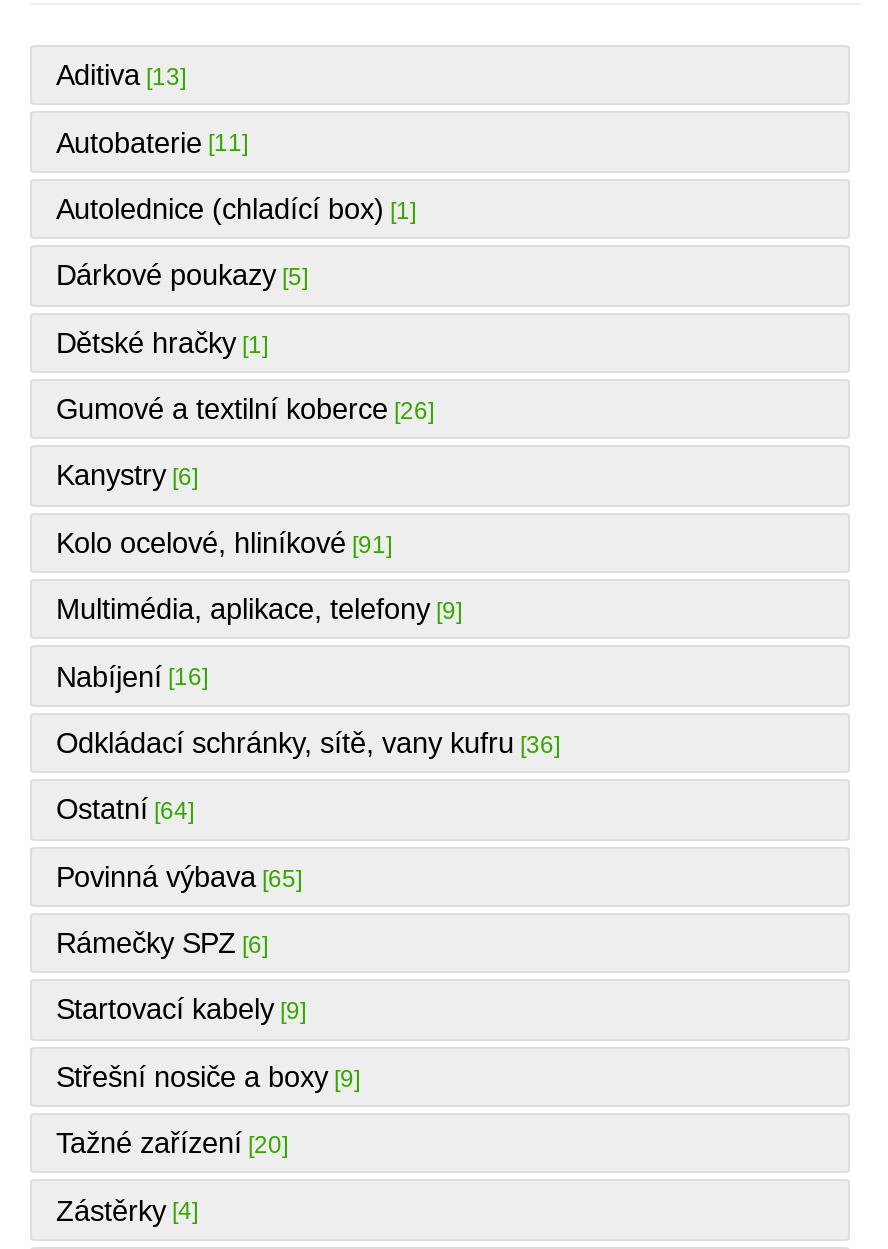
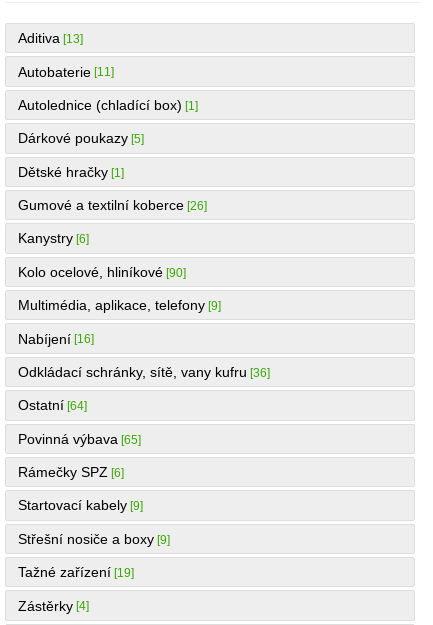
- Kolo ocelové, hliníkové [91]
+ Kolo ocelové, hliníkové [90]

- Tažné zařízení [20]
+ Tažné zařízení [19]
